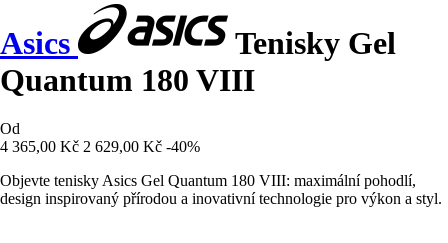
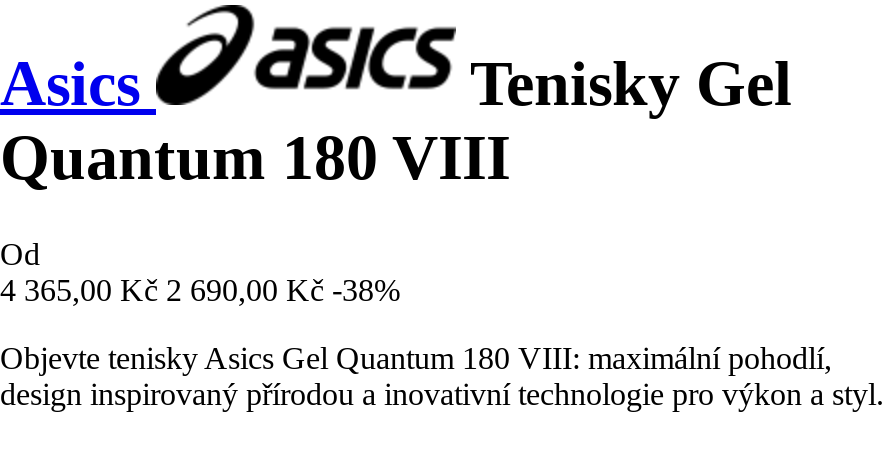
- 4 365,00 Kč 2 629,00 Kč -40%
+ 4 365,00 Kč 2 690,00 Kč -38%
